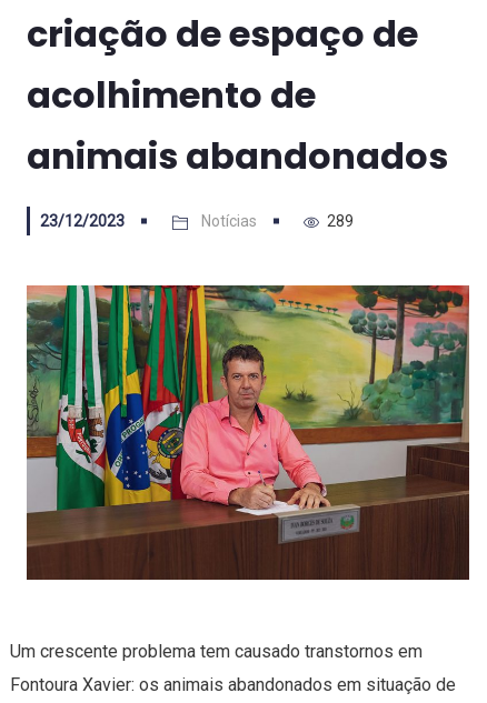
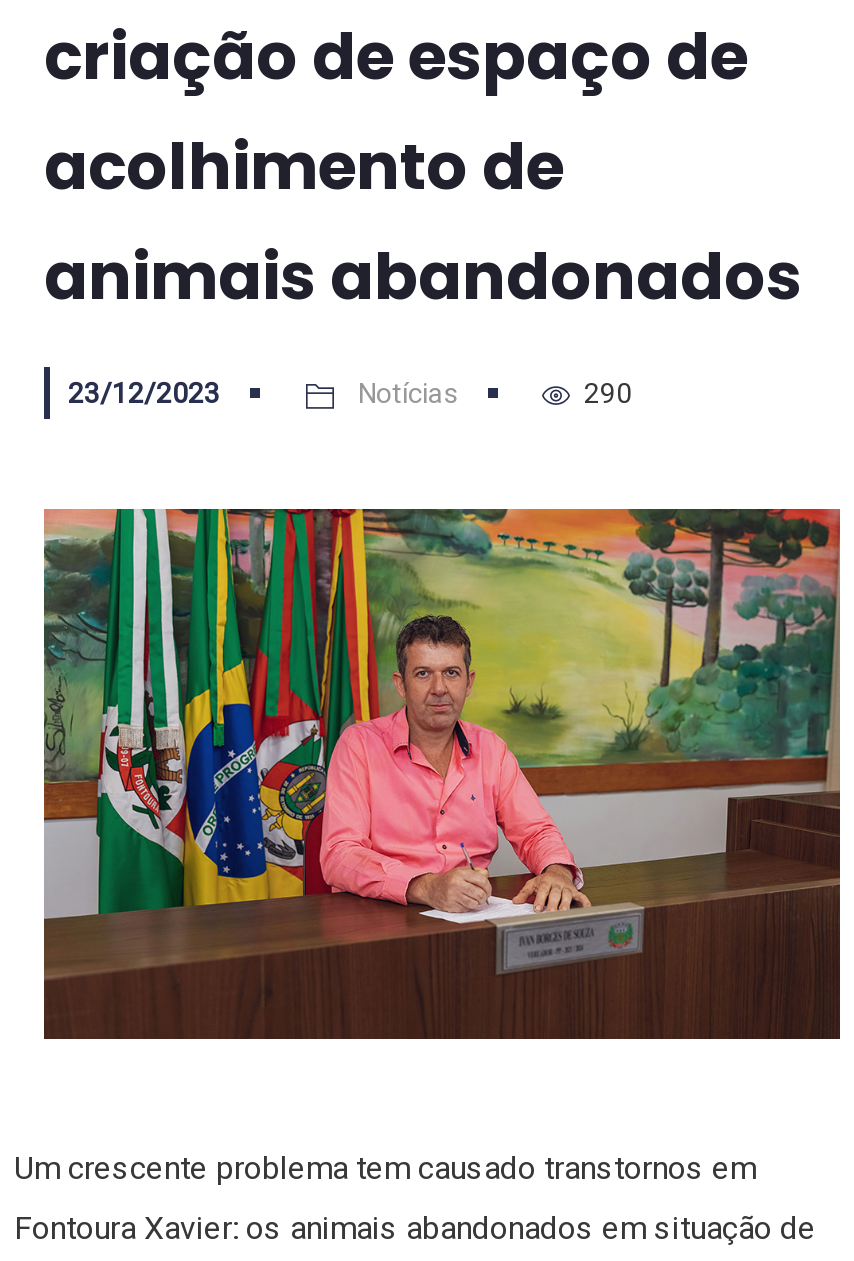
- 289
+ 290
